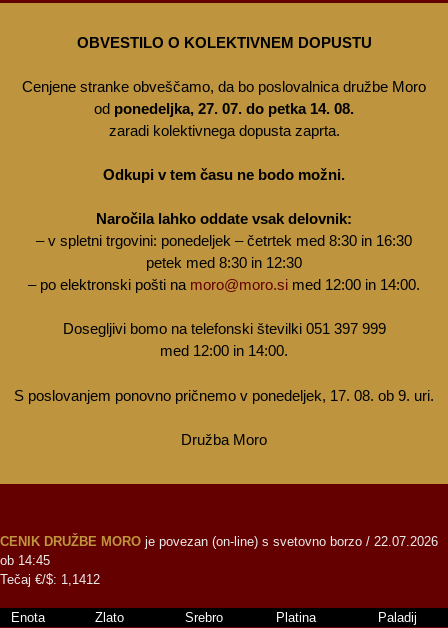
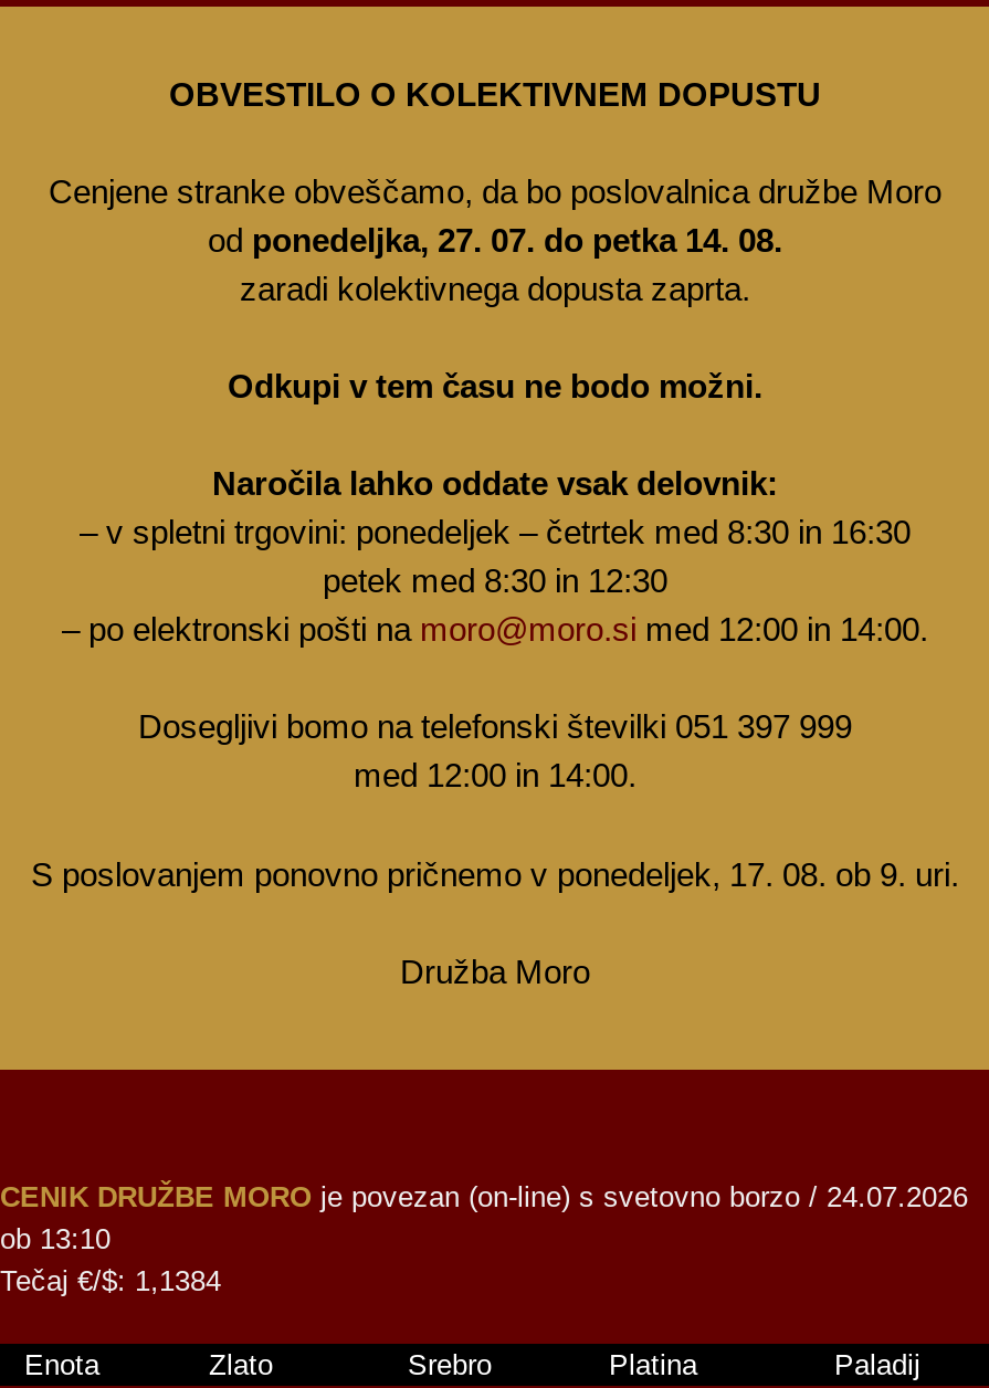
- CENIK DRUŽBE MORO je povezan (on-line) s svetovno borzo / 22.07.2026
+ CENIK DRUŽBE MORO je povezan (on-line) s svetovno borzo / 24.07.2026

- ob 14:45
+ ob 13:10

- Tečaj €/$: 1,1412
+ Tečaj €/$: 1,1384
